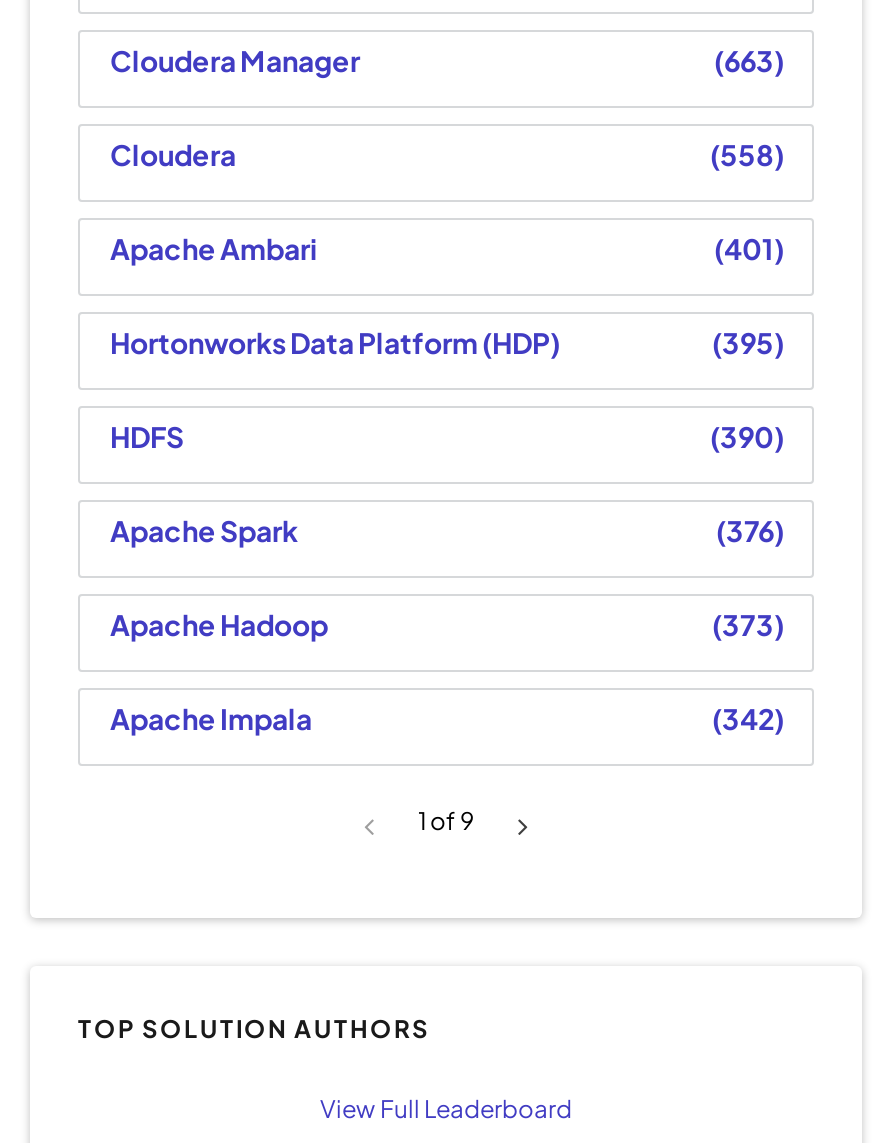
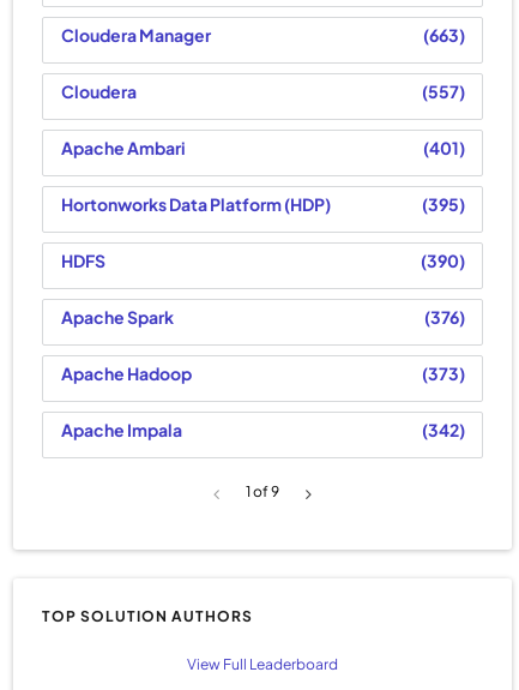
- 558
+ 557
